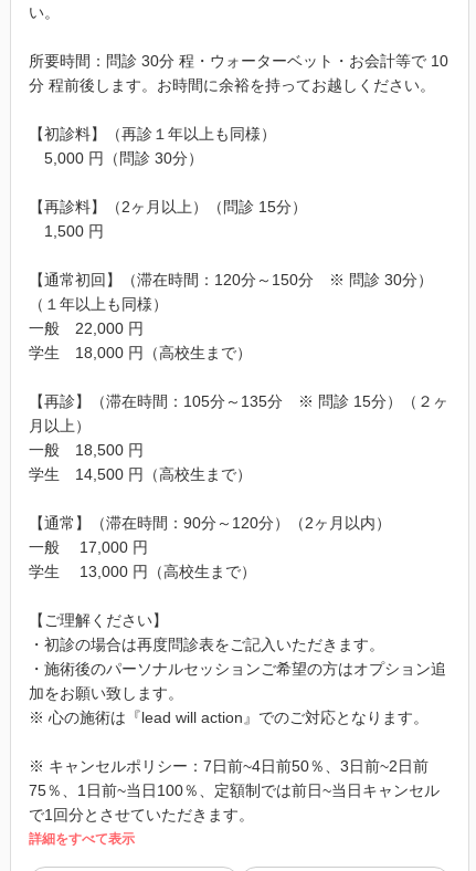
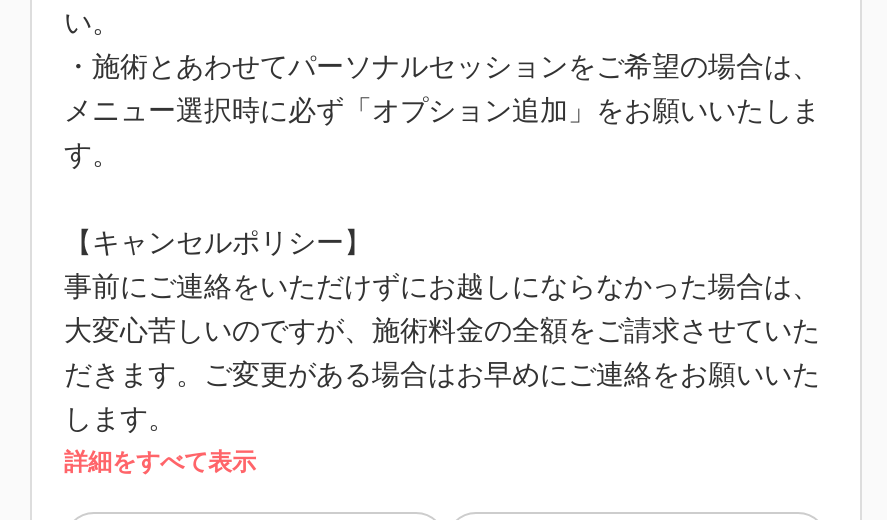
- 所要時間：問診 30分 程・ウォーターベット・お会計等で 10
- 分 程前後します。お時間に余裕を持ってお越しください。
- 【初診料】（再診１年以上も同様）
- 5,000 円（問診 30分）
- 【再診料】（2ヶ月以上）（問診 15分）
- 1,500 円
- 【通常初回】（滞在時間：120分～150分 ※ 問診 30分）
- （１年以上も同様）
- 一般 22,000 円
- 学生 18,000 円（高校生まで）
- 【再診】（滞在時間：105分～135分 ※ 問診 15分）（２ヶ
- 月以上）
- 一般 18,500 円
- 学生 14,500 円（高校生まで）
- 【通常】（滞在時間：90分～120分）（2ヶ月以内）
- 一般 17,000 円
- 学生 13,000 円（高校生まで）
- 【ご理解ください】
- ・初診の場合は再度問診表をご記入いただきます。
- ・施術後のパーソナルセッションご希望の方はオプション追
- 加をお願い致します。
- ※ 心の施術は『lead will action』でのご対応となります。
- ※ キャンセルポリシー：7日前~4日前50％、3日前~2日前
- 75％、1日前~当日100％、定額制では前日~当日キャンセル
- で1回分とさせていただきます。
+ ・施術とあわせてパーソナルセッションをご希望の場合は、
+ メニュー選択時に必ず「オプション追加」をお願いいたしま
+ す。
+ 【キャンセルポリシー】
+ 事前にご連絡をいただけずにお越しにならなかった場合は、
+ 大変心苦しいのですが、施術料金の全額をご請求させていた
+ だきます。ご変更がある場合はお早めにご連絡をお願いいた
+ します。
